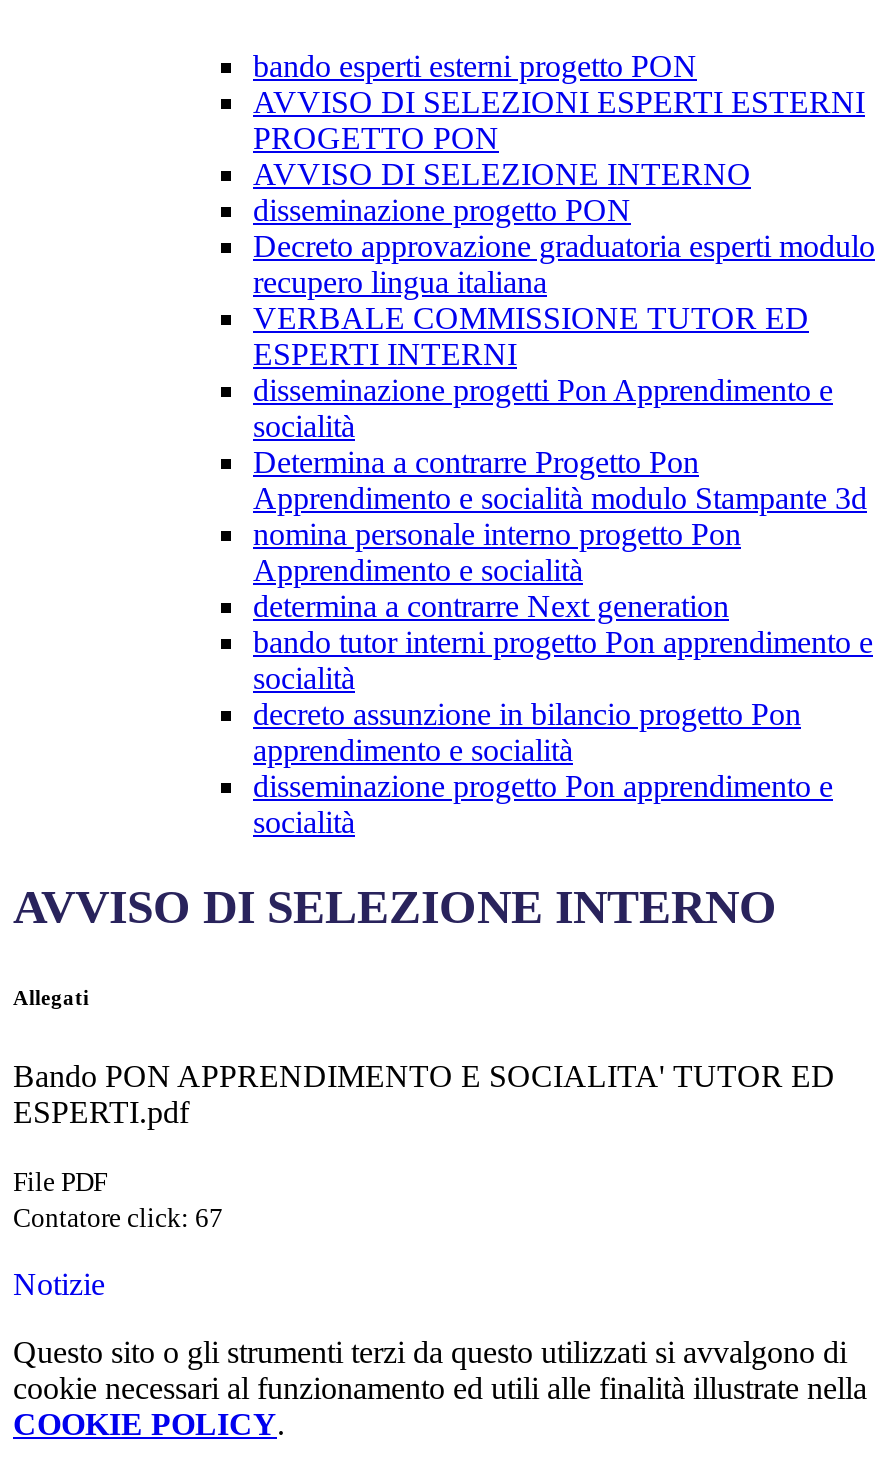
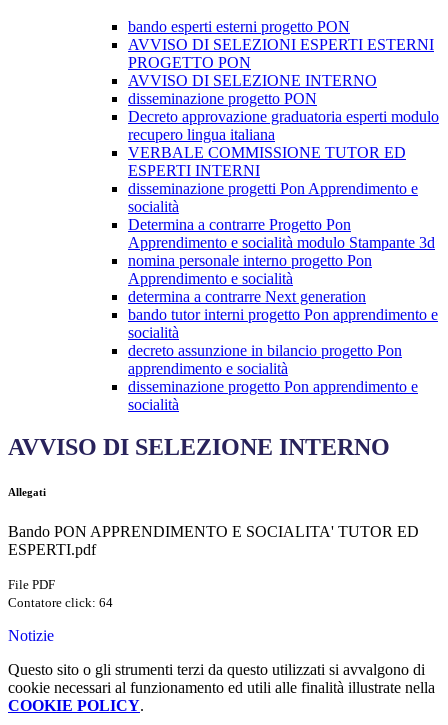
- Contatore click: 67
+ Contatore click: 64
